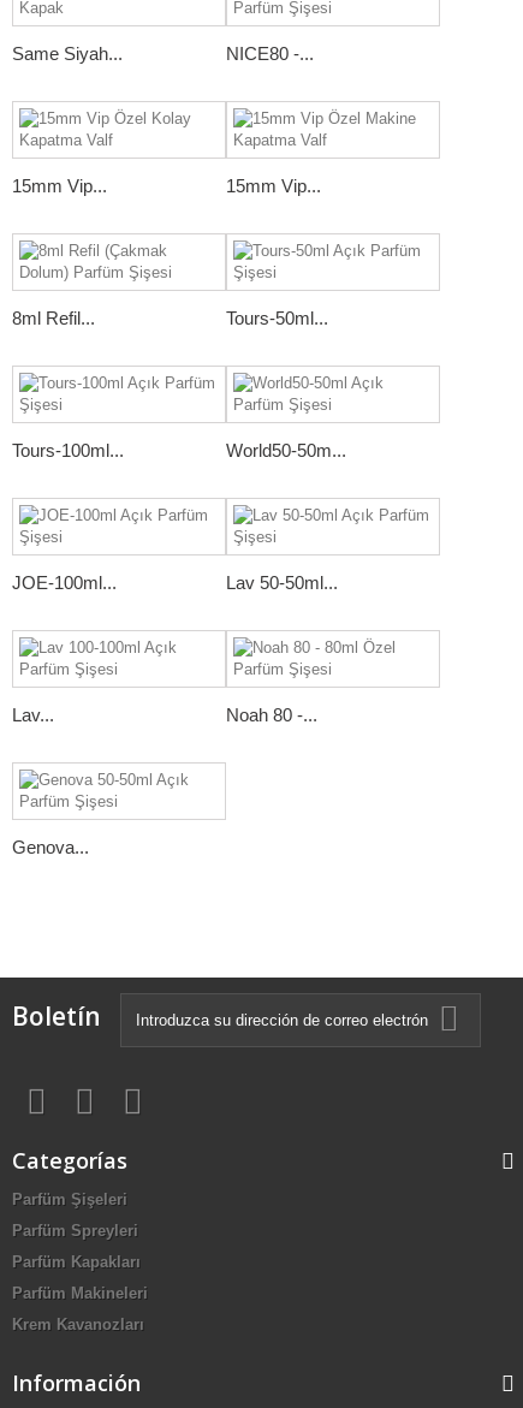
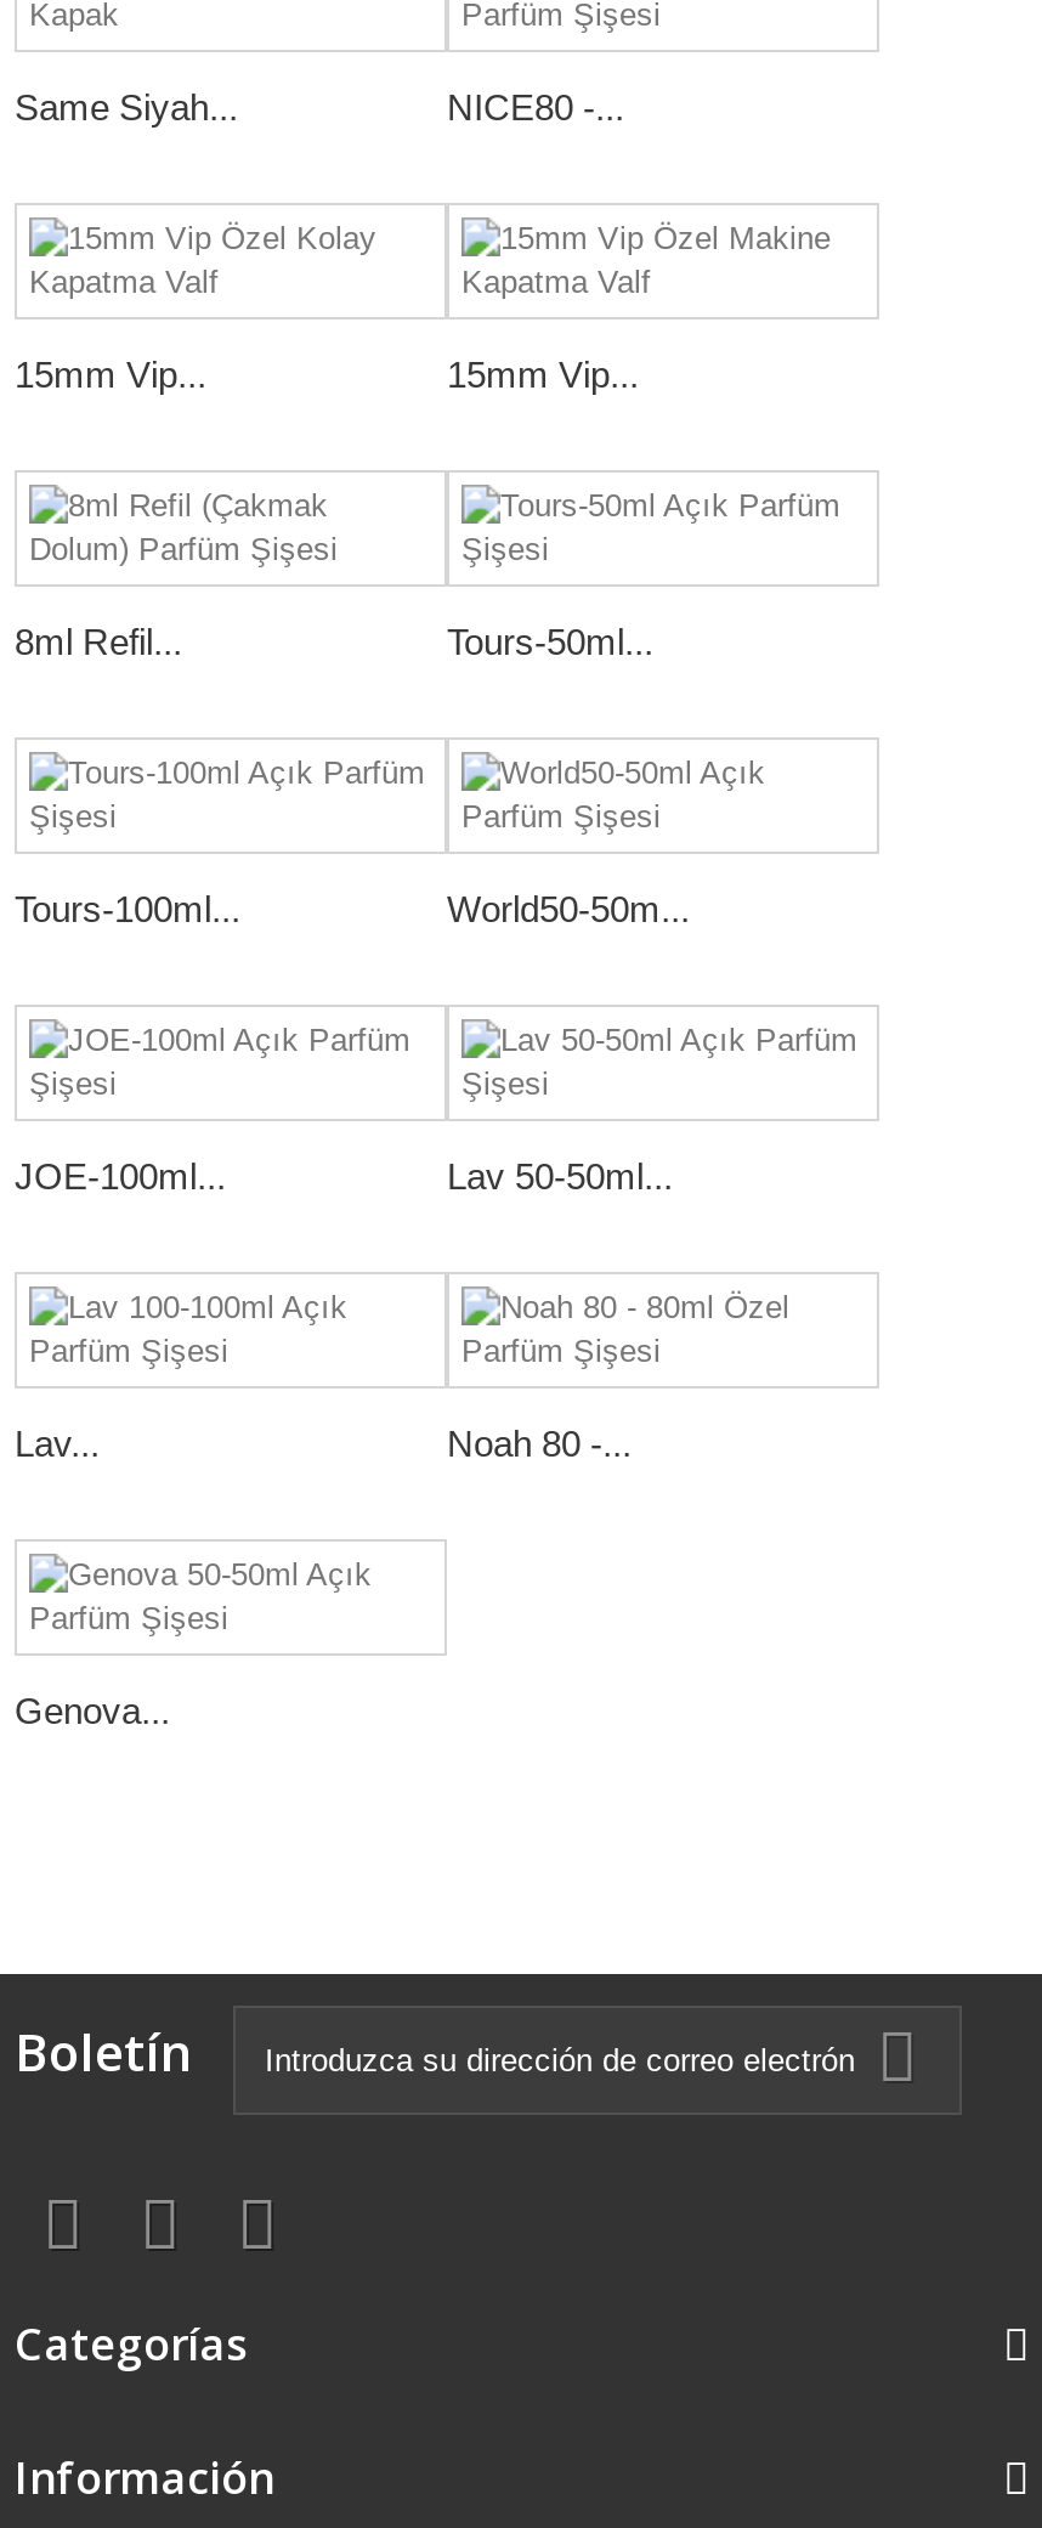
- Parfüm Şişeleri
- Parfüm Spreyleri
- Parfüm Kapakları
- Parfüm Makineleri
- Krem Kavanozları
